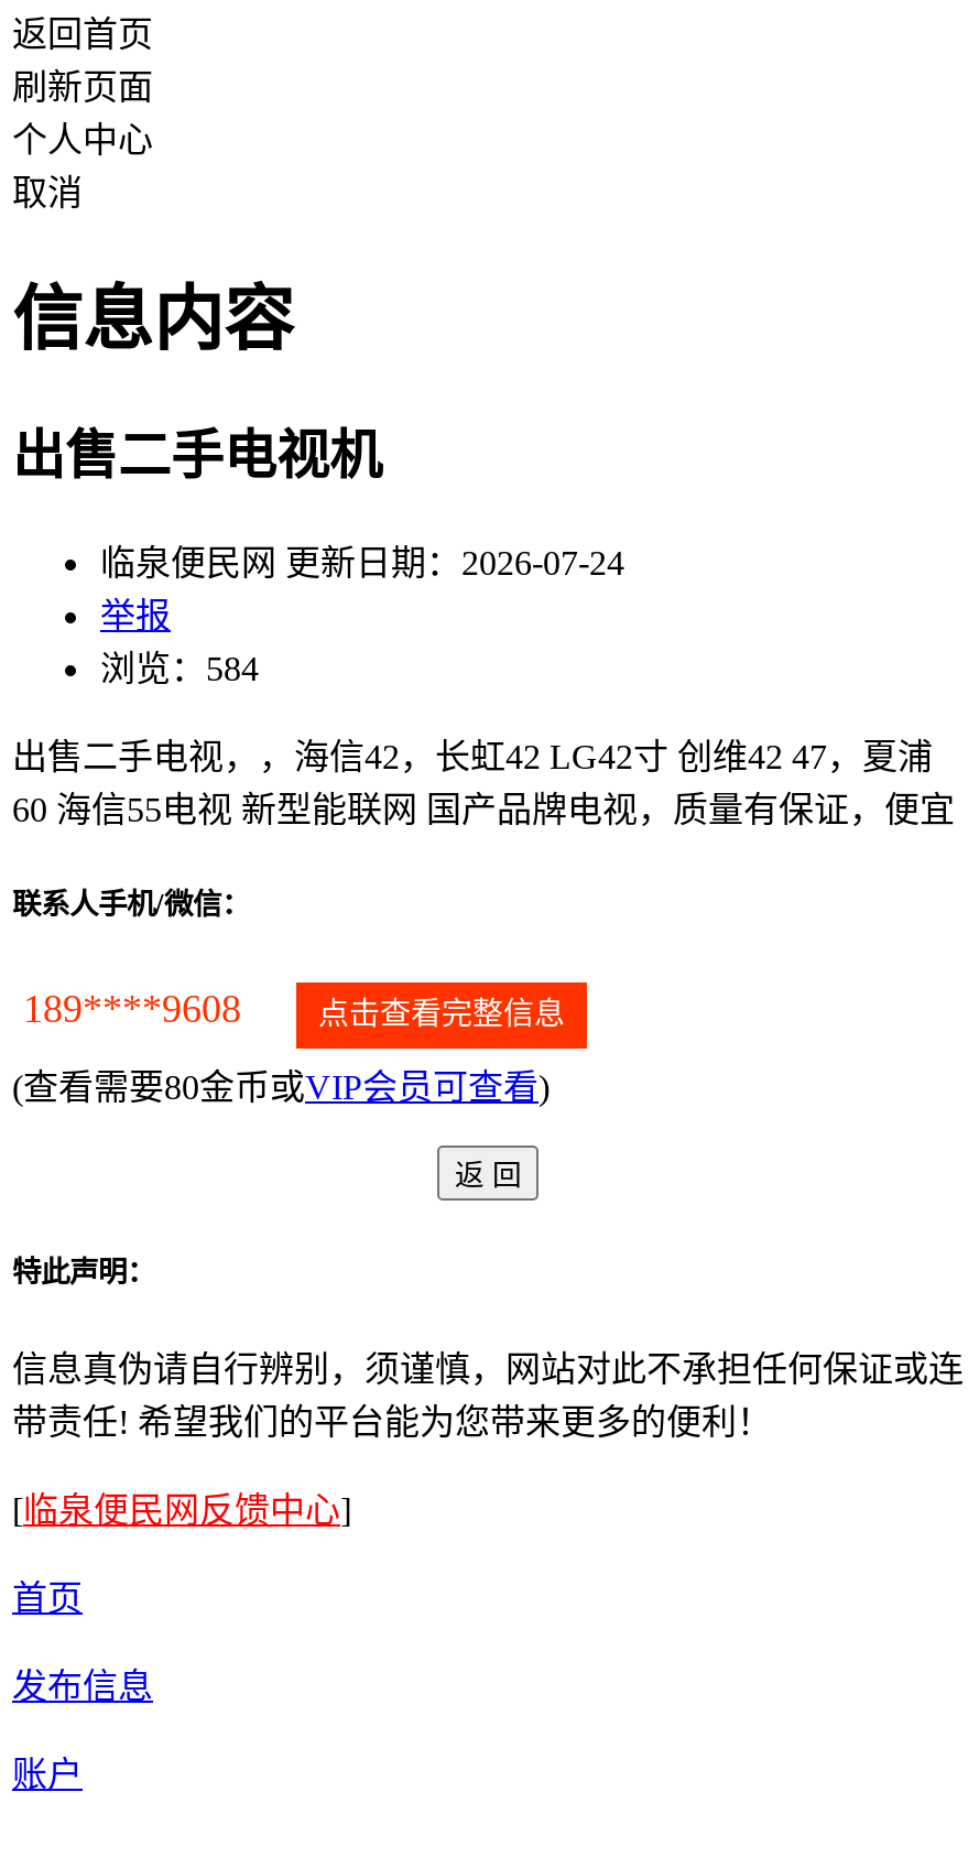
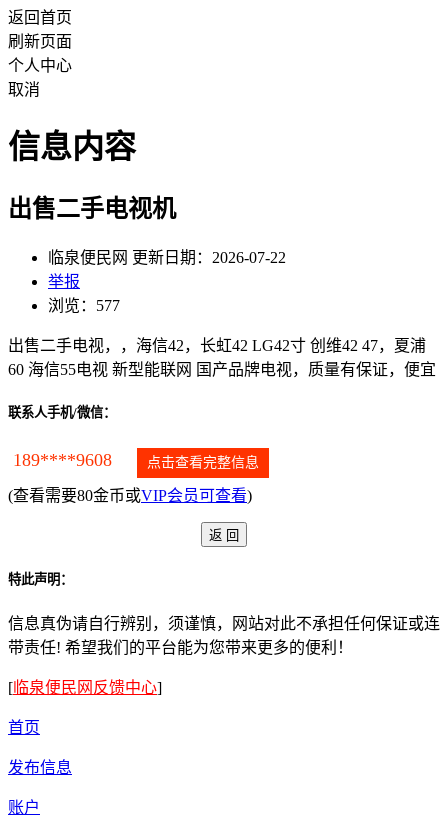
- 临泉便民网 更新日期：2026-07-24
+ 临泉便民网 更新日期：2026-07-22

- 浏览：584
+ 浏览：577
